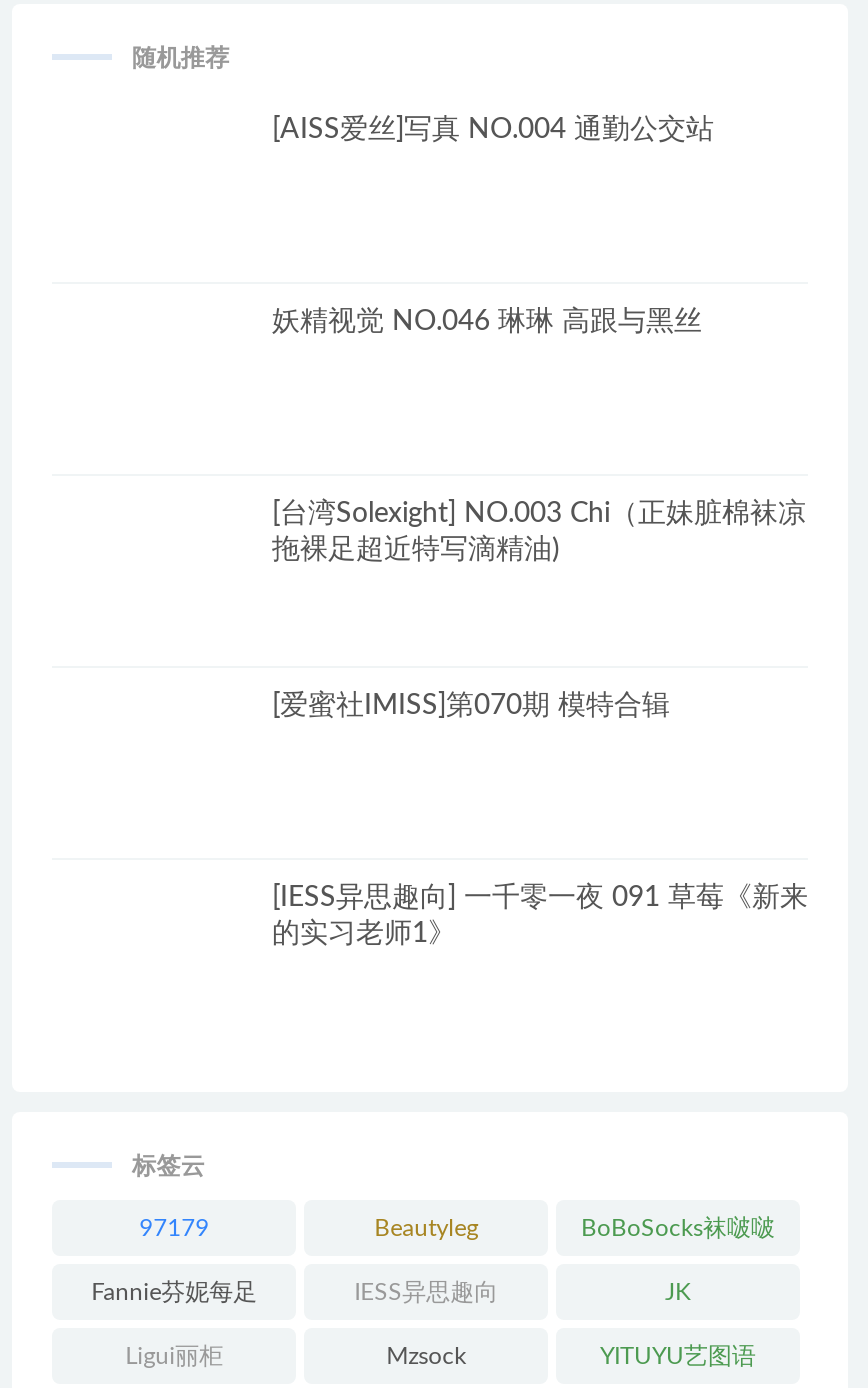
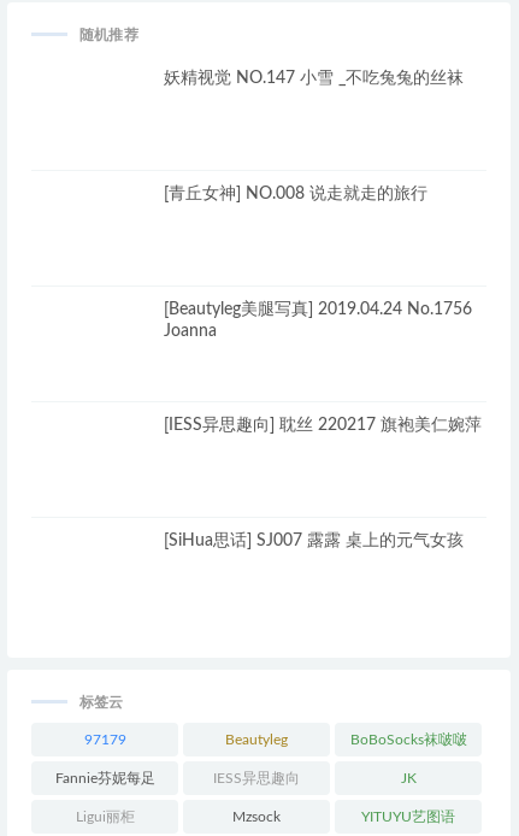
- [AISS爱丝]写真 NO.004 通勤公交站
+ 妖精视觉 NO.147 小雪 _不吃兔兔的丝袜

- 妖精视觉 NO.046 琳琳 高跟与黑丝
+ [青丘女神] NO.008 说走就走的旅行

- [台湾Solexight] NO.003 Chi（正妹脏棉袜凉
- 拖裸足超近特写滴精油)
+ [Beautyleg美腿写真] 2019.04.24 No.1756
+ Joanna

- [爱蜜社IMISS]第070期 模特合辑
+ [IESS异思趣向] 耽丝 220217 旗袍美仁婉萍

- [IESS异思趣向] 一千零一夜 091 草莓《新来
- 的实习老师1》
+ [SiHua思话] SJ007 露露 桌上的元气女孩
